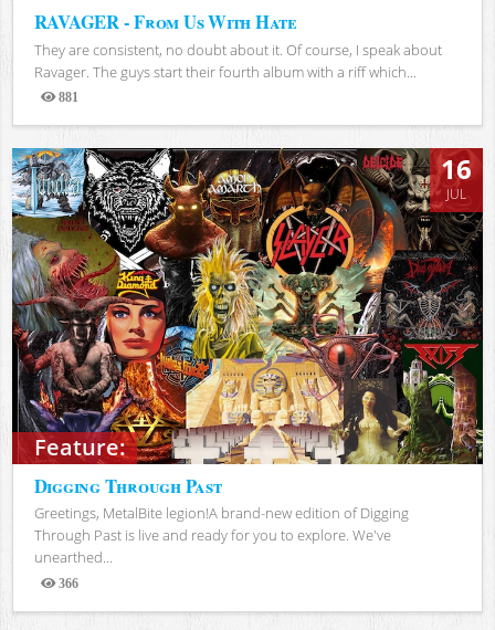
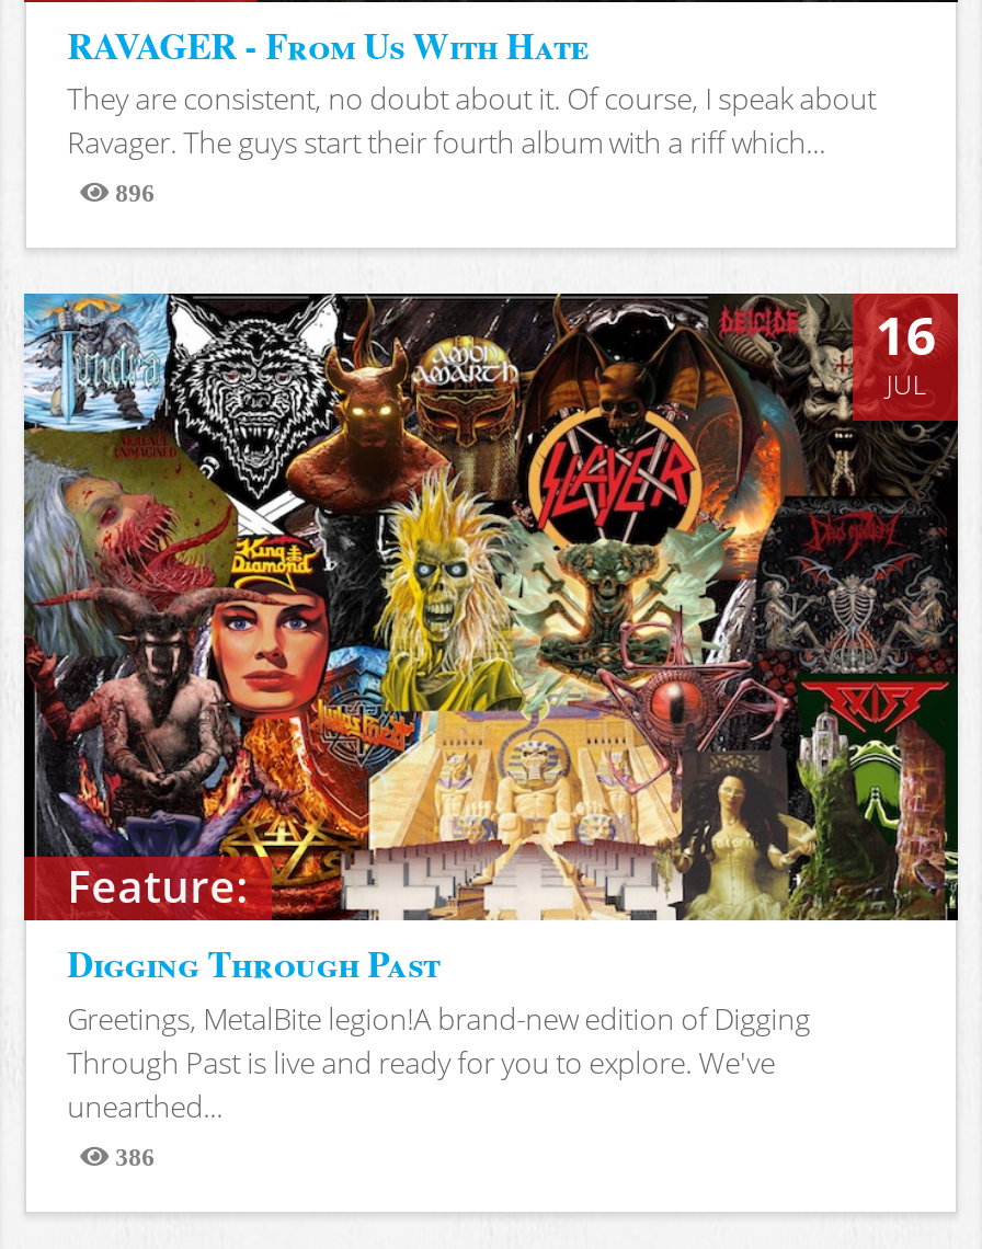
- 881
+ 896

- 366
+ 386
